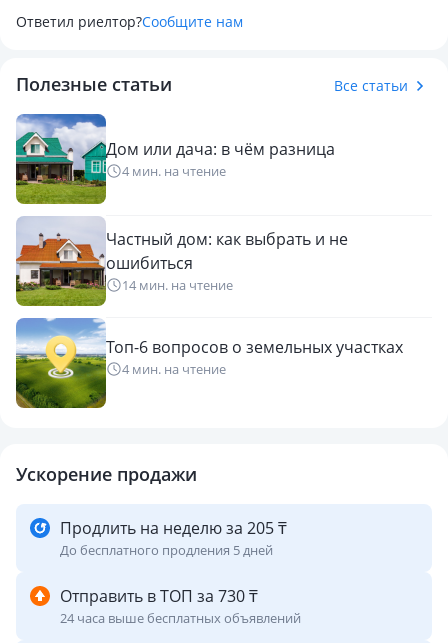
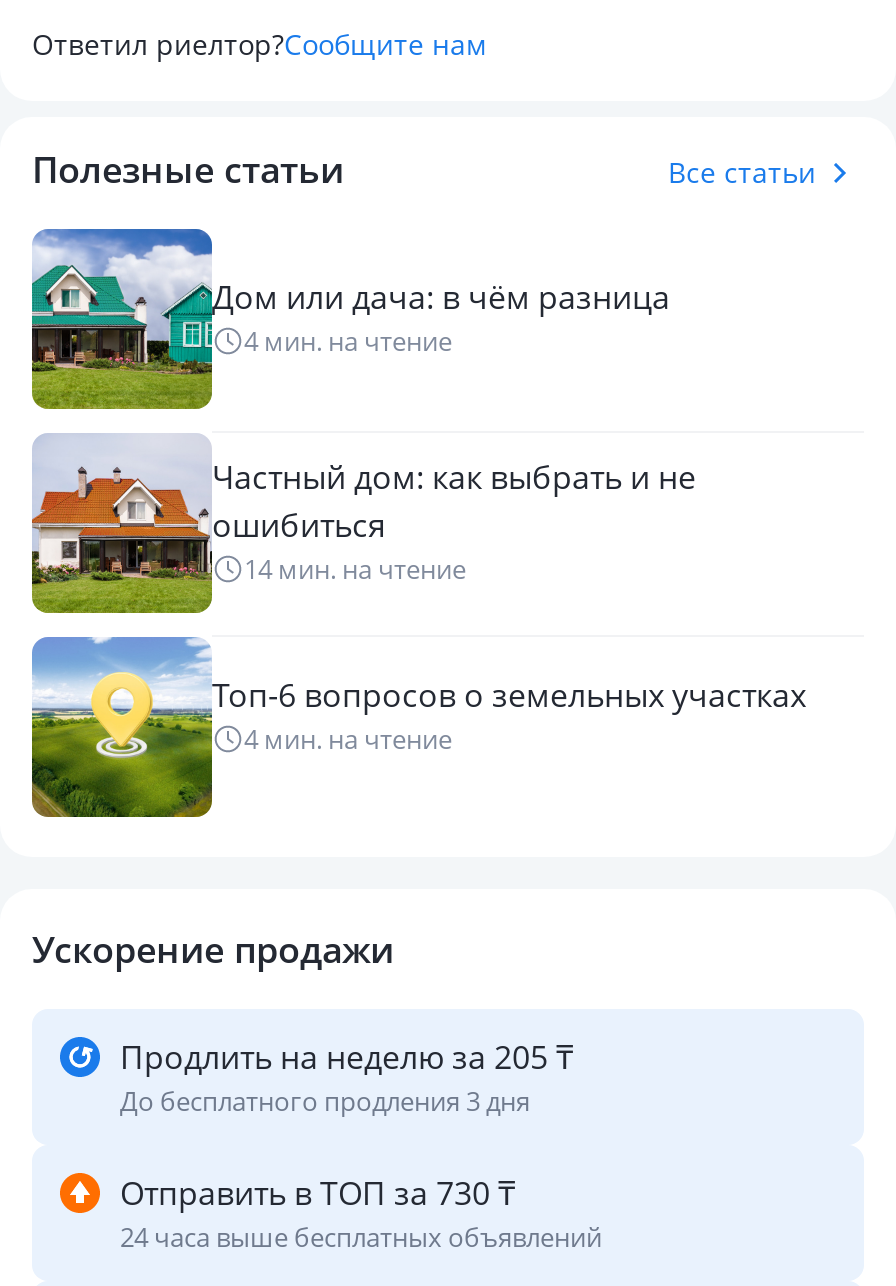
- До бесплатного продления 5 дней
+ До бесплатного продления 3 дня
